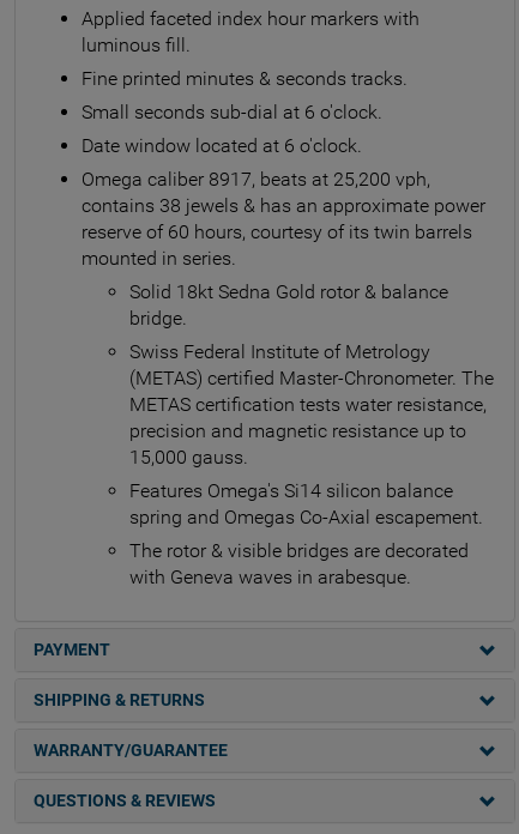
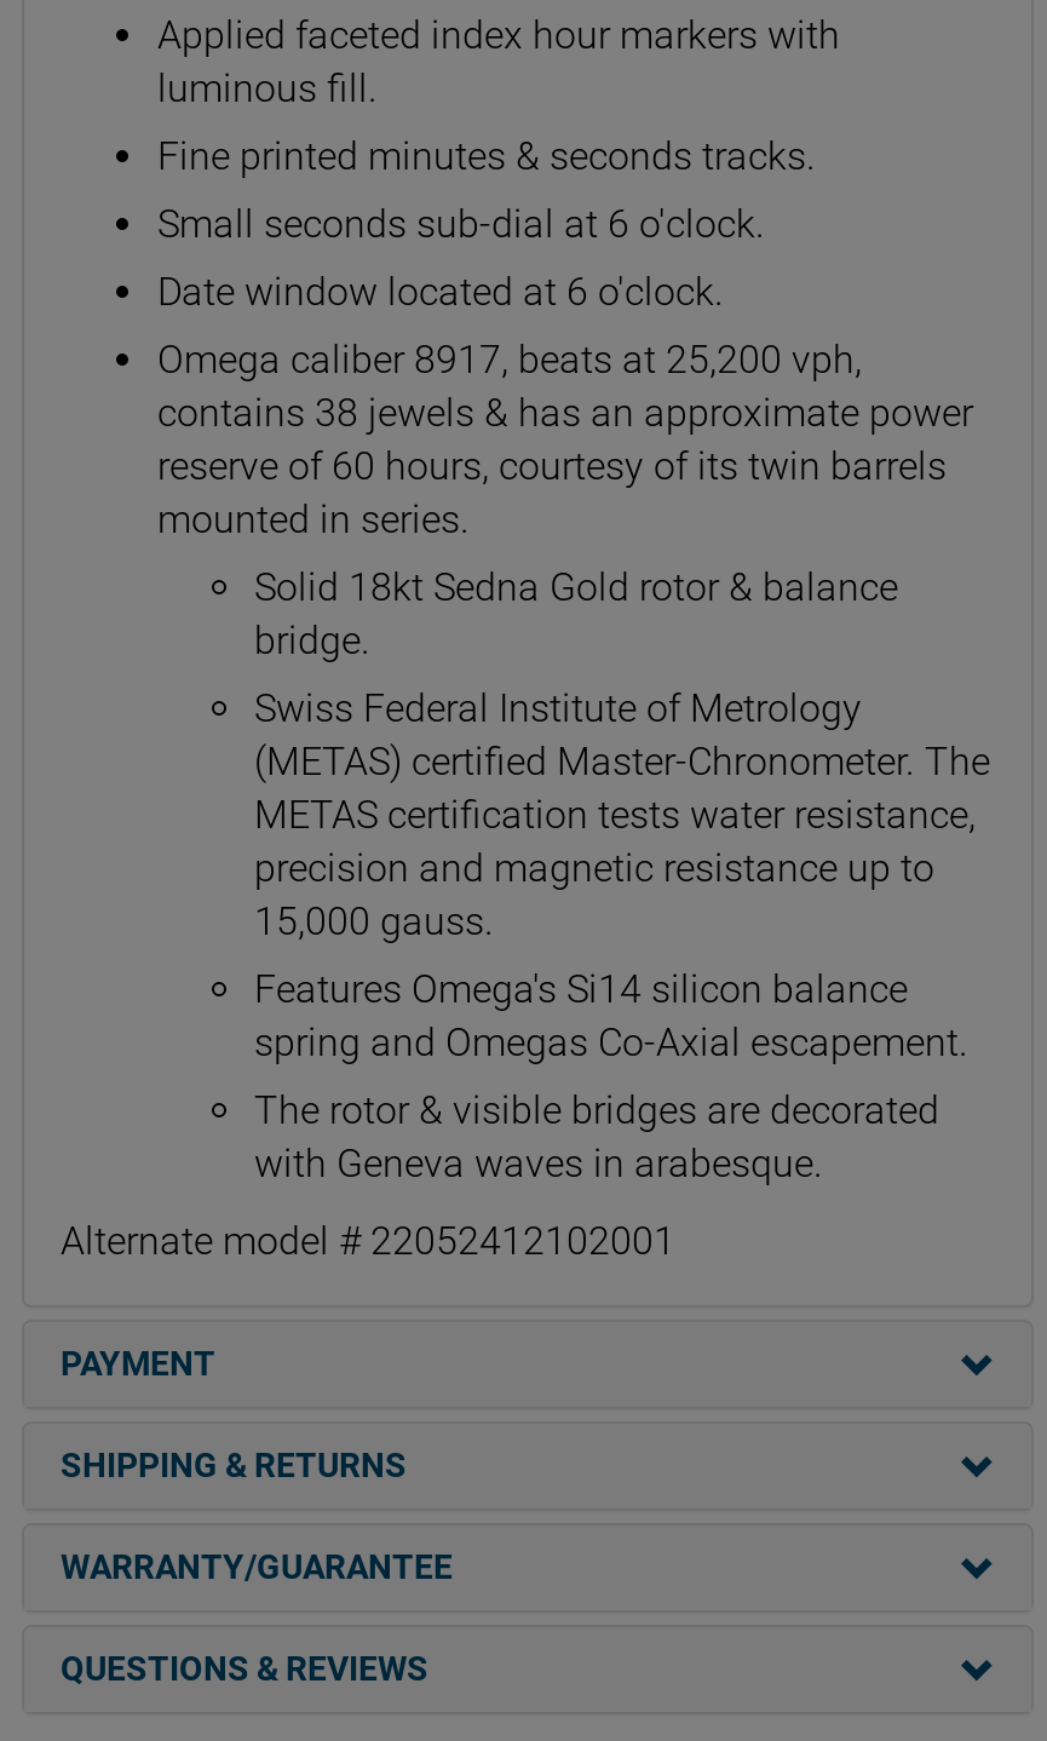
+ Alternate model # 22052412102001
